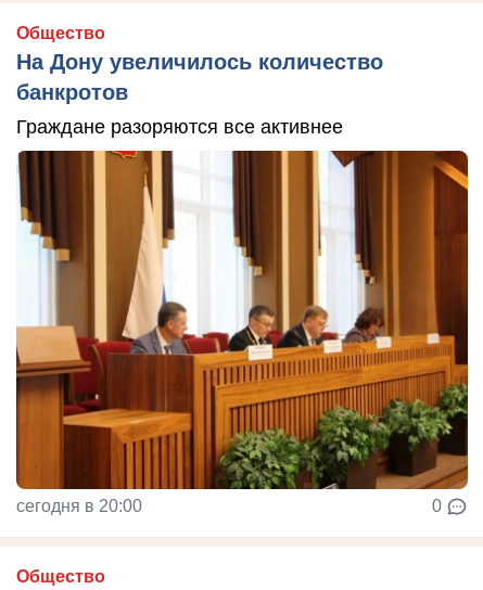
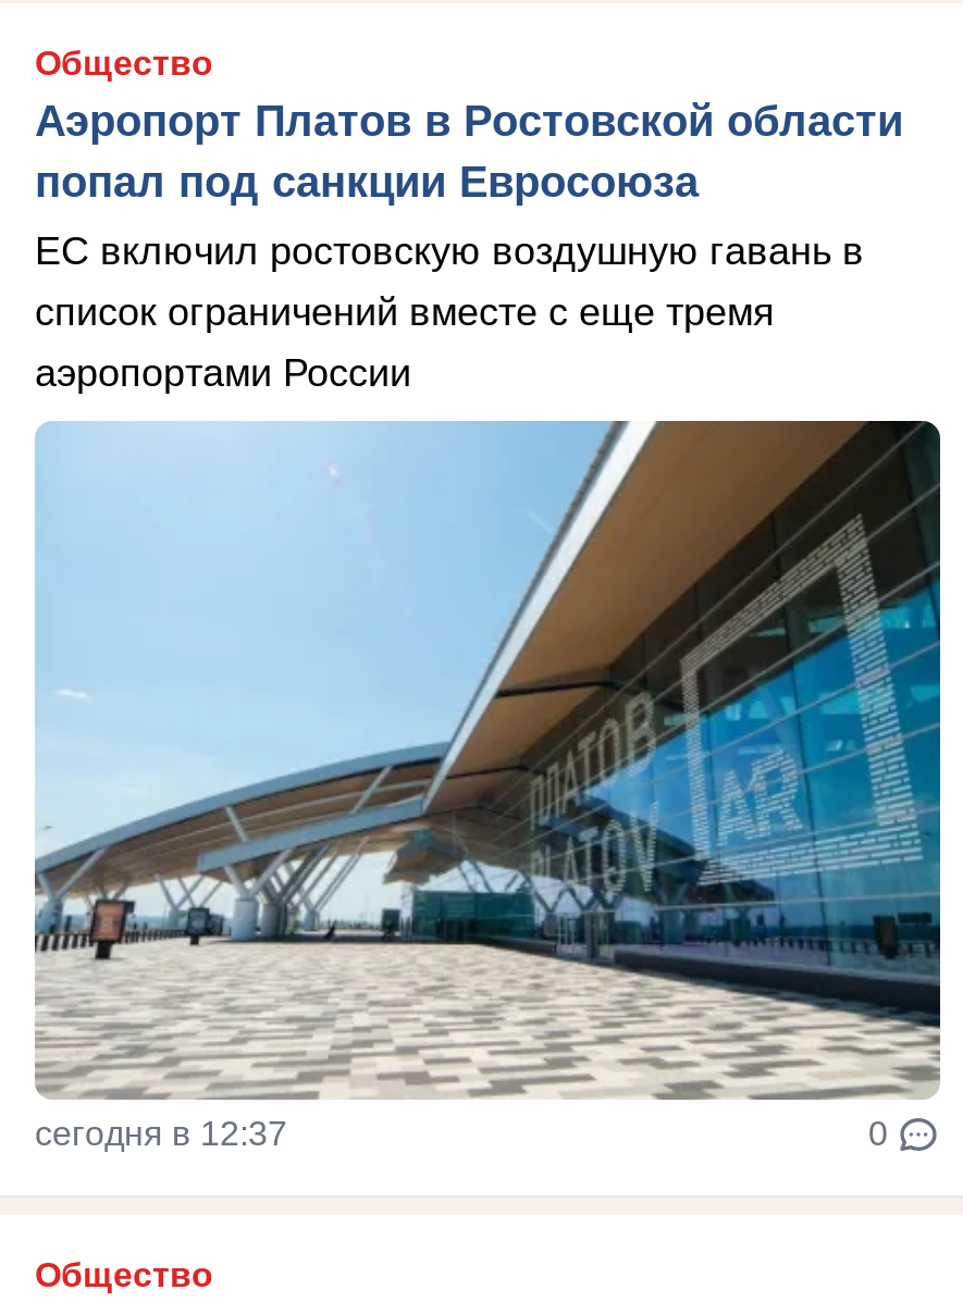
- На Дону увеличилось количество
- банкротов
+ Аэропорт Платов в Ростовской области
+ попал под санкции Евросоюза

- Граждане разоряются все активнее
+ ЕС включил ростовскую воздушную гавань в
+ список ограничений вместе с еще тремя
+ аэропортами России

- [image]
- сегодня в 20:00
+ [image]
+ сегодня в 12:37
